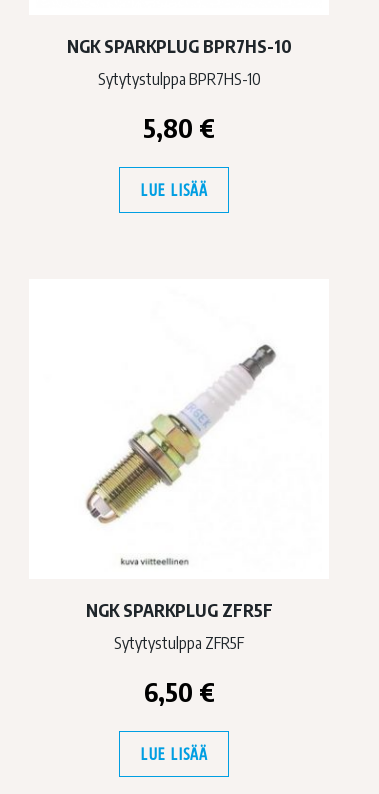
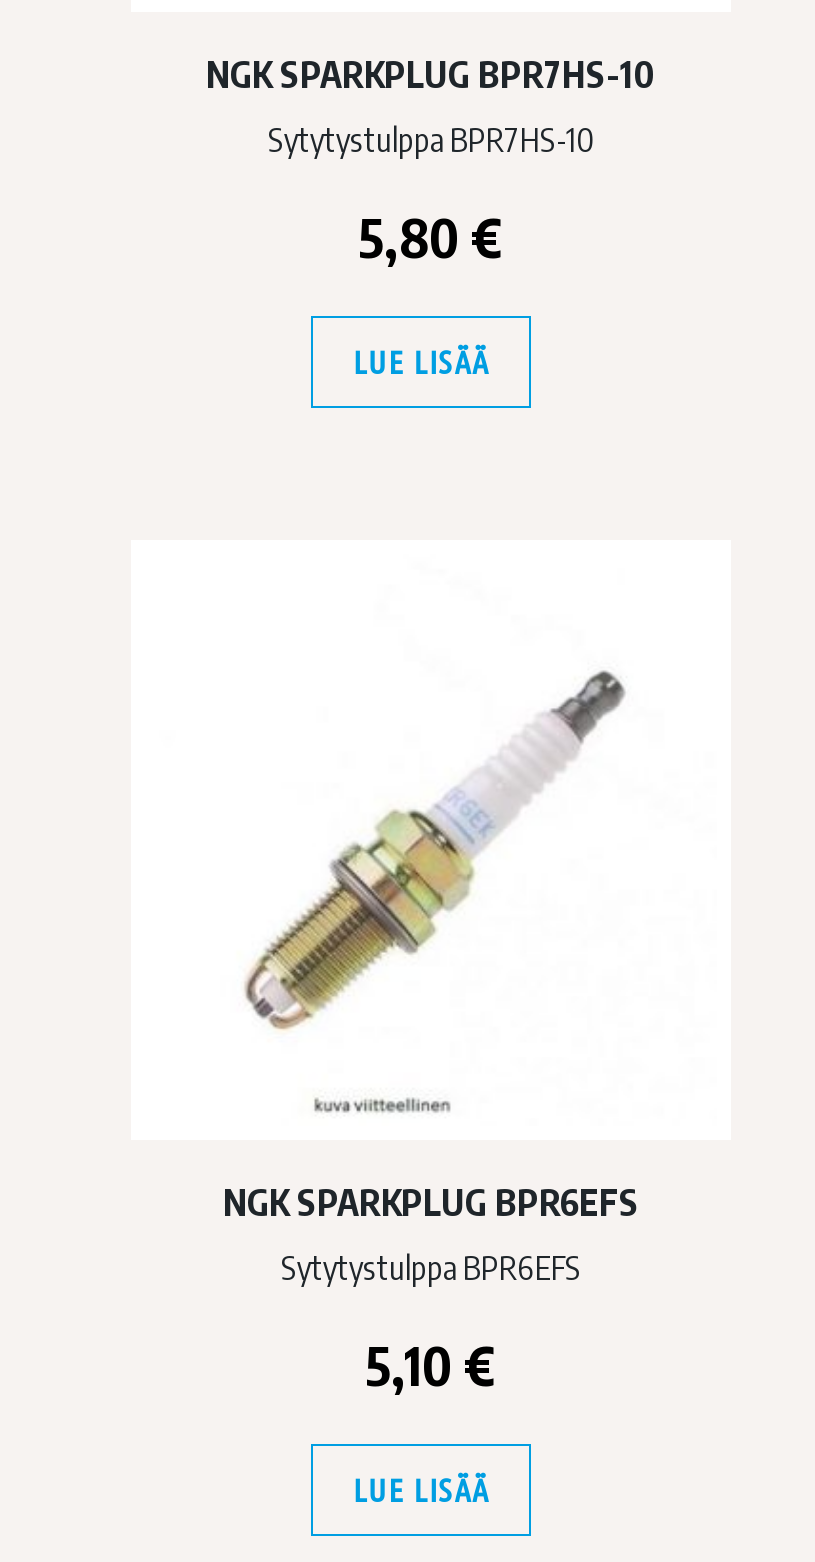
- NGK SPARKPLUG ZFR5F
+ NGK SPARKPLUG BPR6EFS

- Sytytystulppa ZFR5F
+ Sytytystulppa BPR6EFS

- 6,50 €
+ 5,10 €
